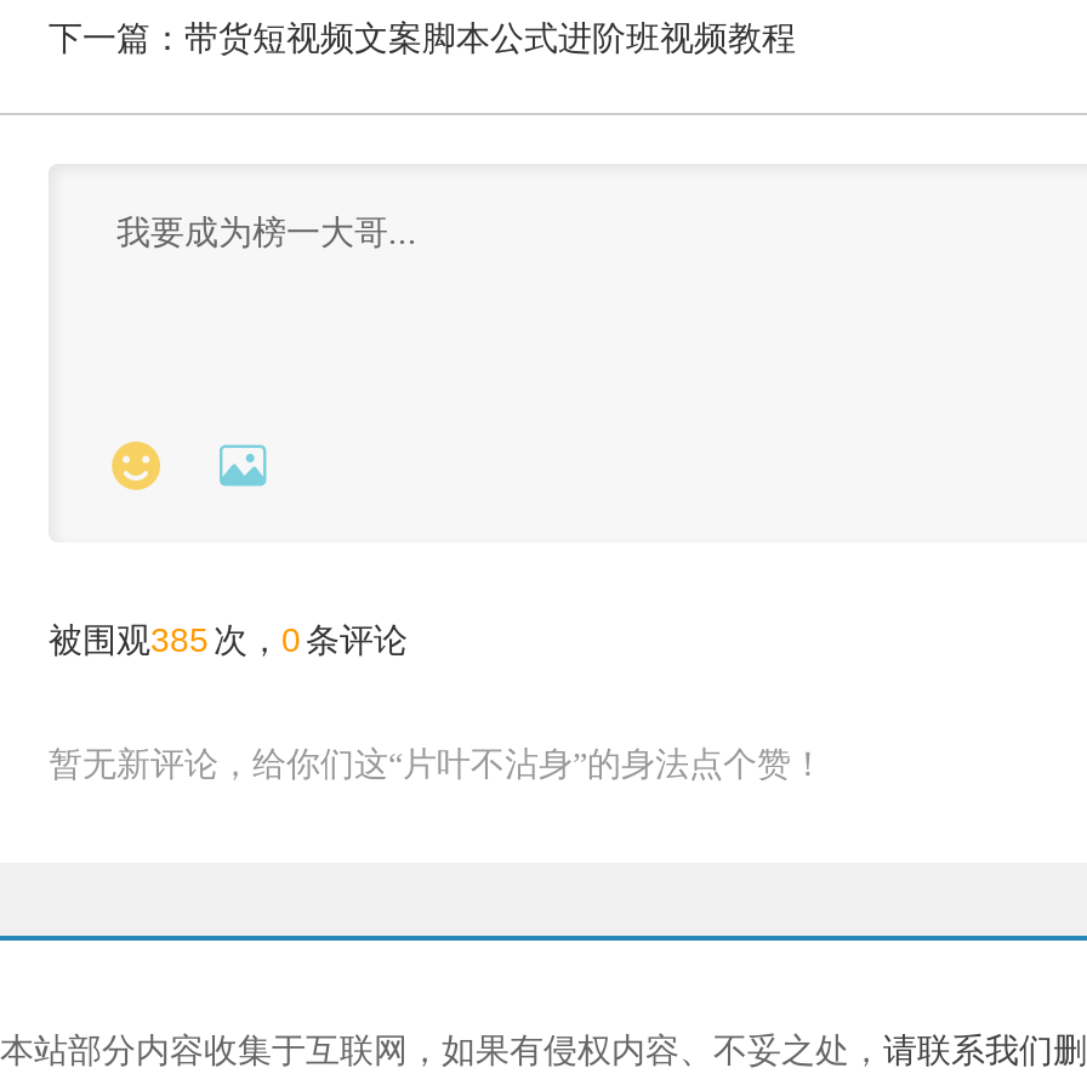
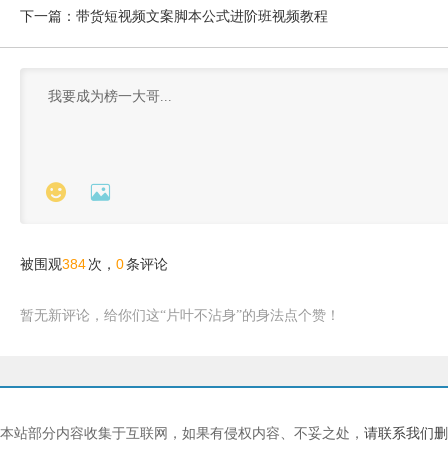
- 被围观385 次，0 条评论
+ 被围观384 次，0 条评论
